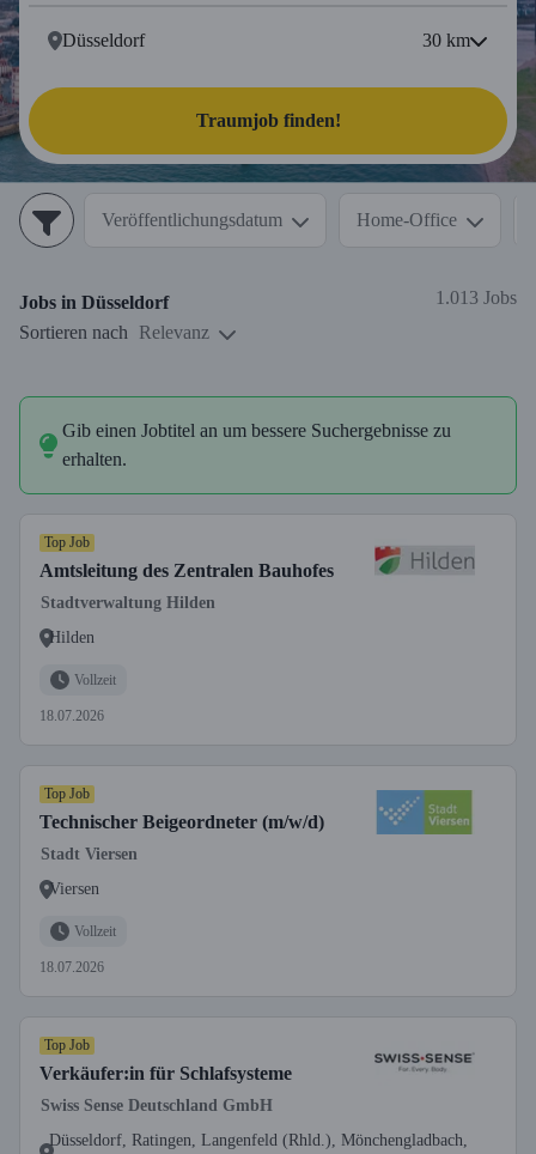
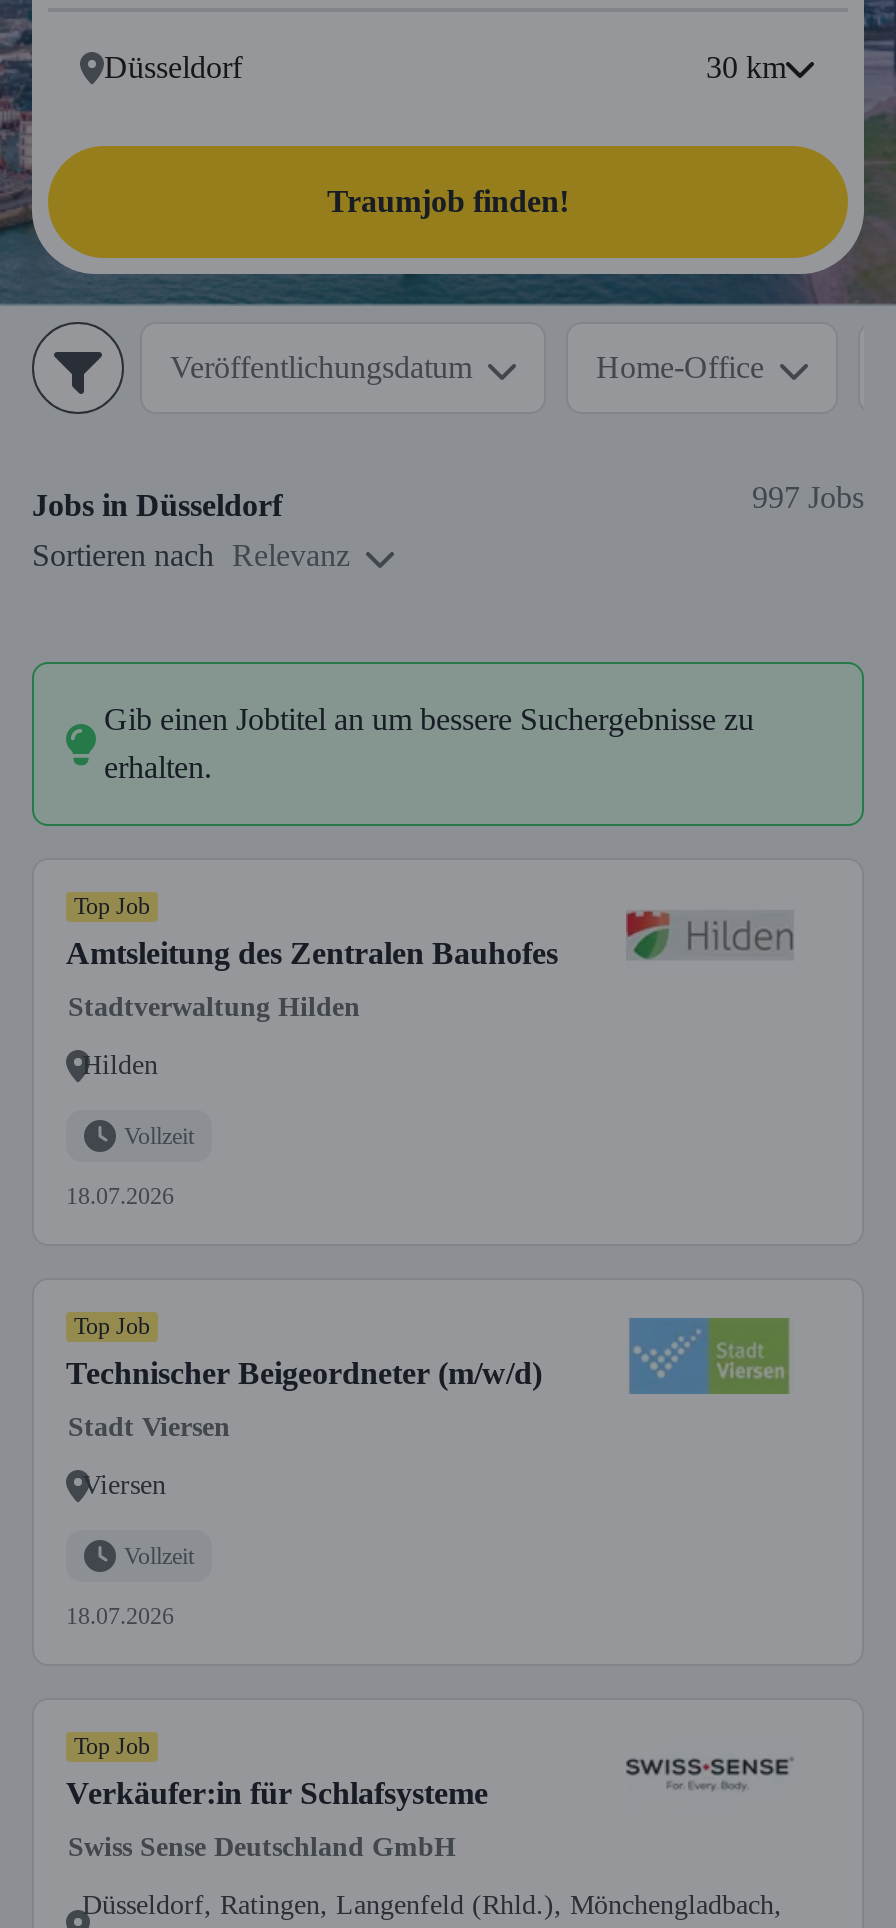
- 1.013 Jobs
+ 997 Jobs
